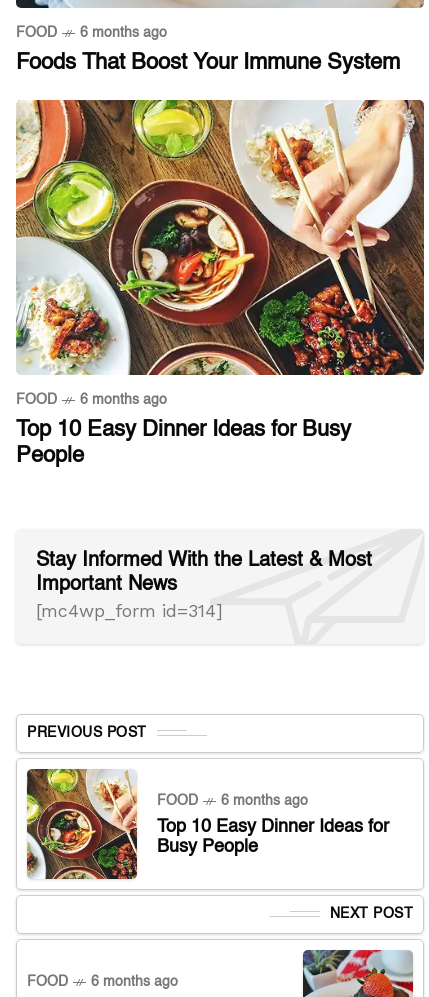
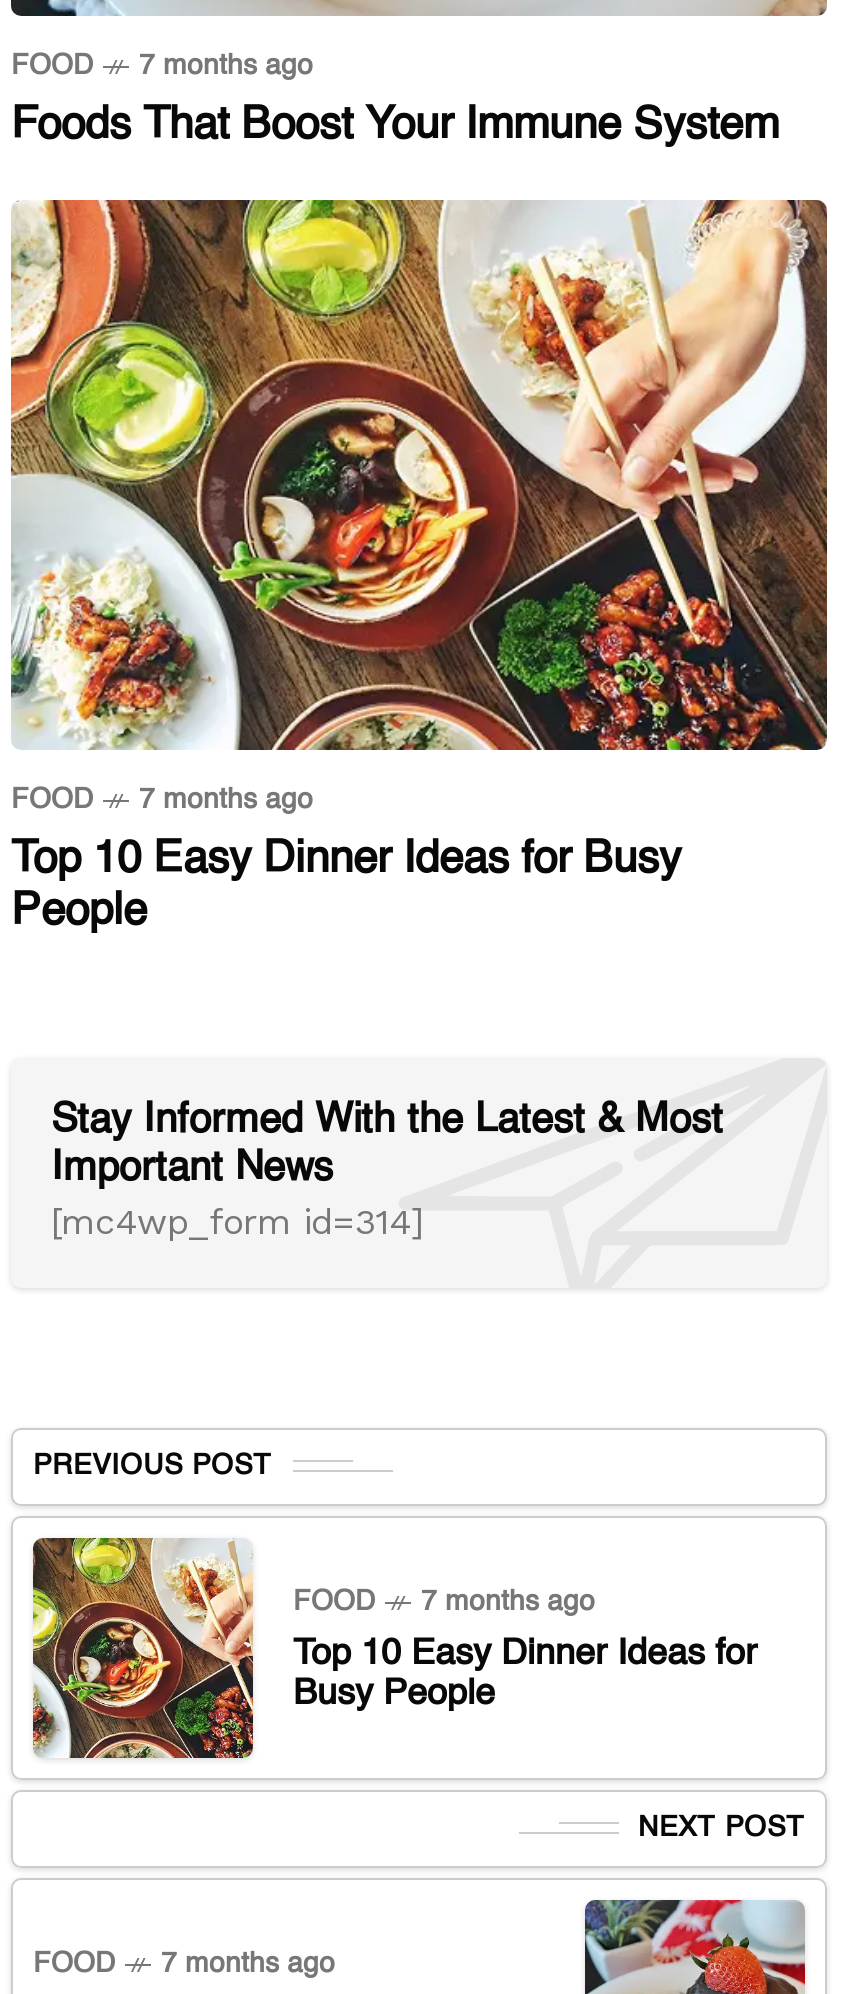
- FOOD 6 months ago
+ FOOD 7 months ago

- FOOD 6 months ago
+ FOOD 7 months ago

- FOOD 6 months ago
+ FOOD 7 months ago

- FOOD 6 months ago
+ FOOD 7 months ago
